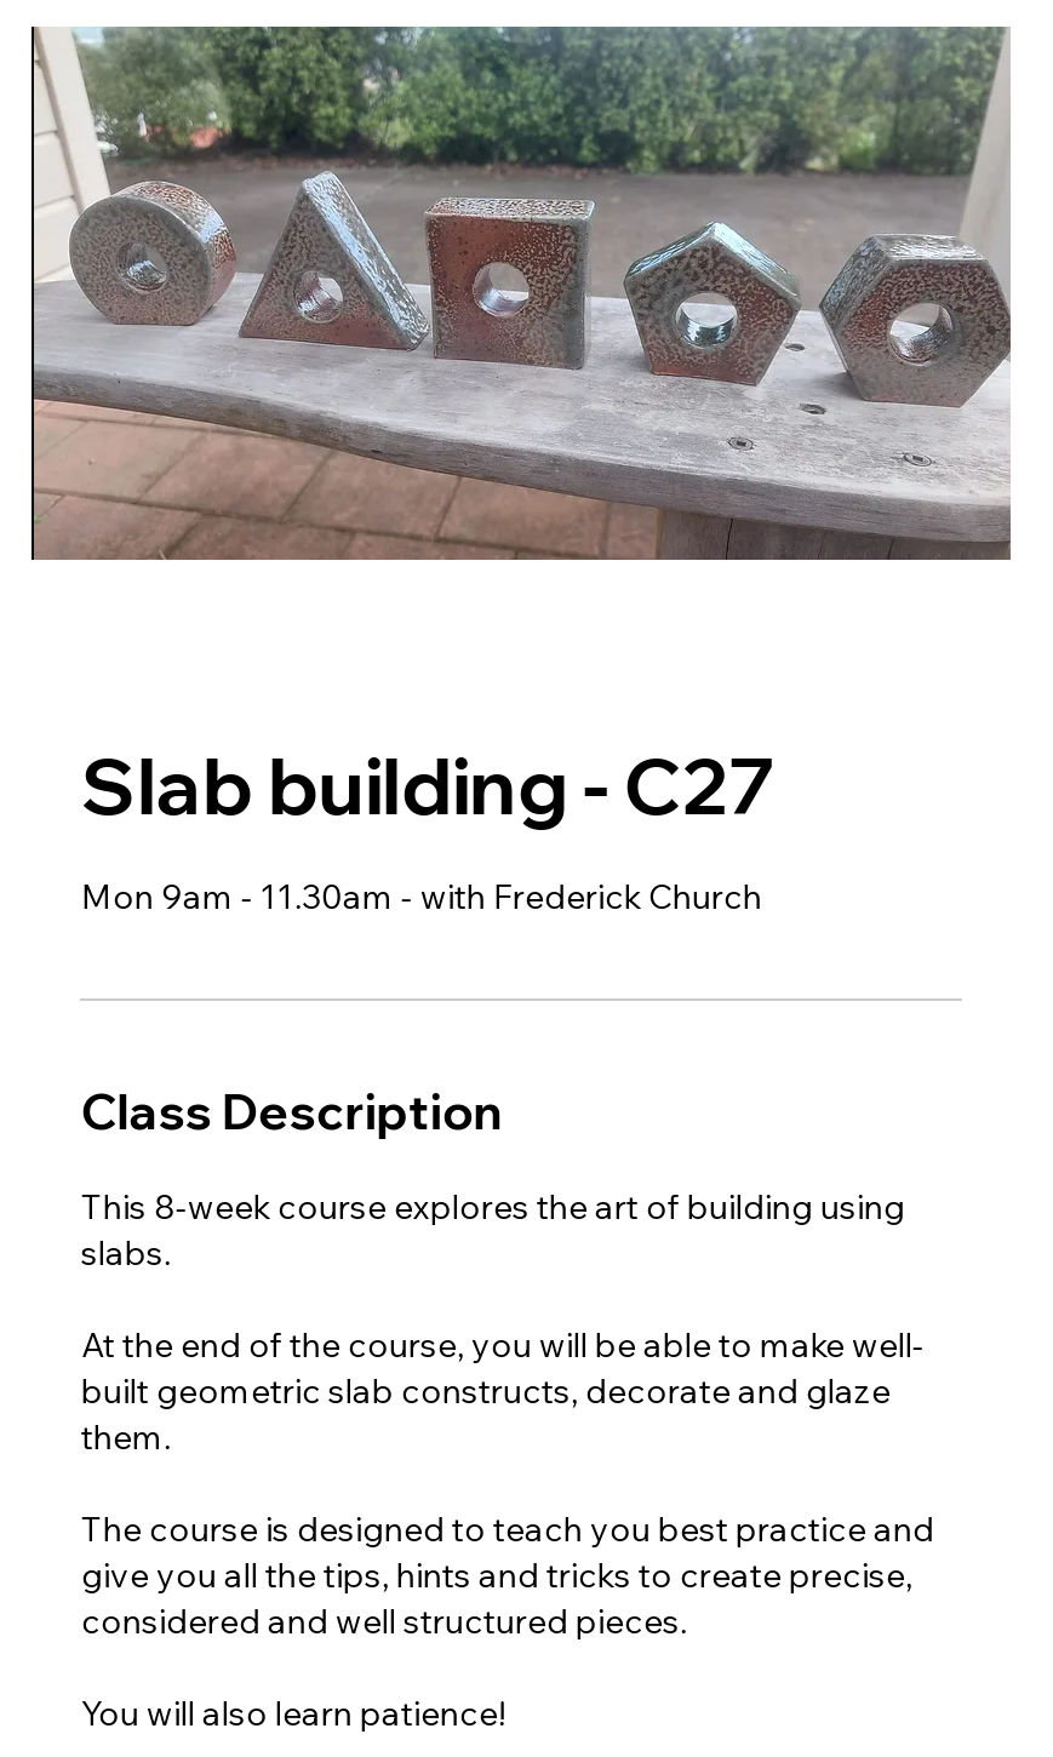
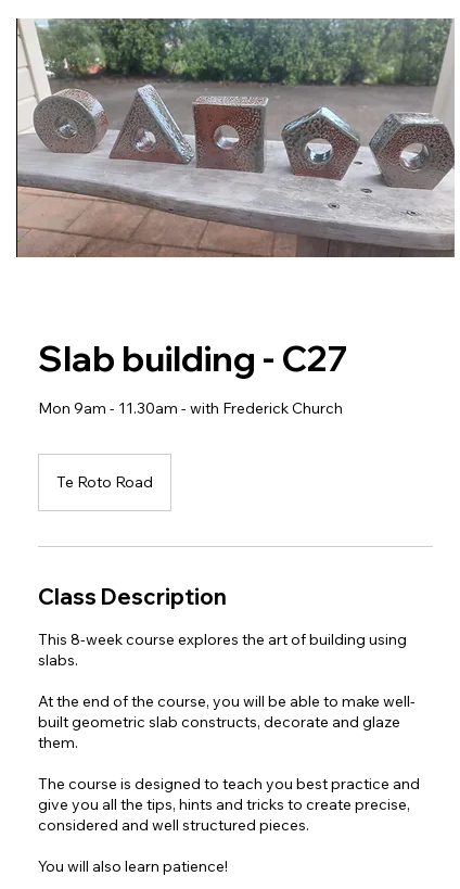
+ Te Roto Road
